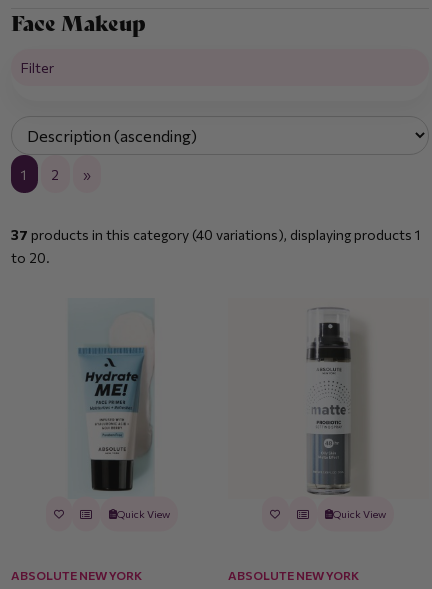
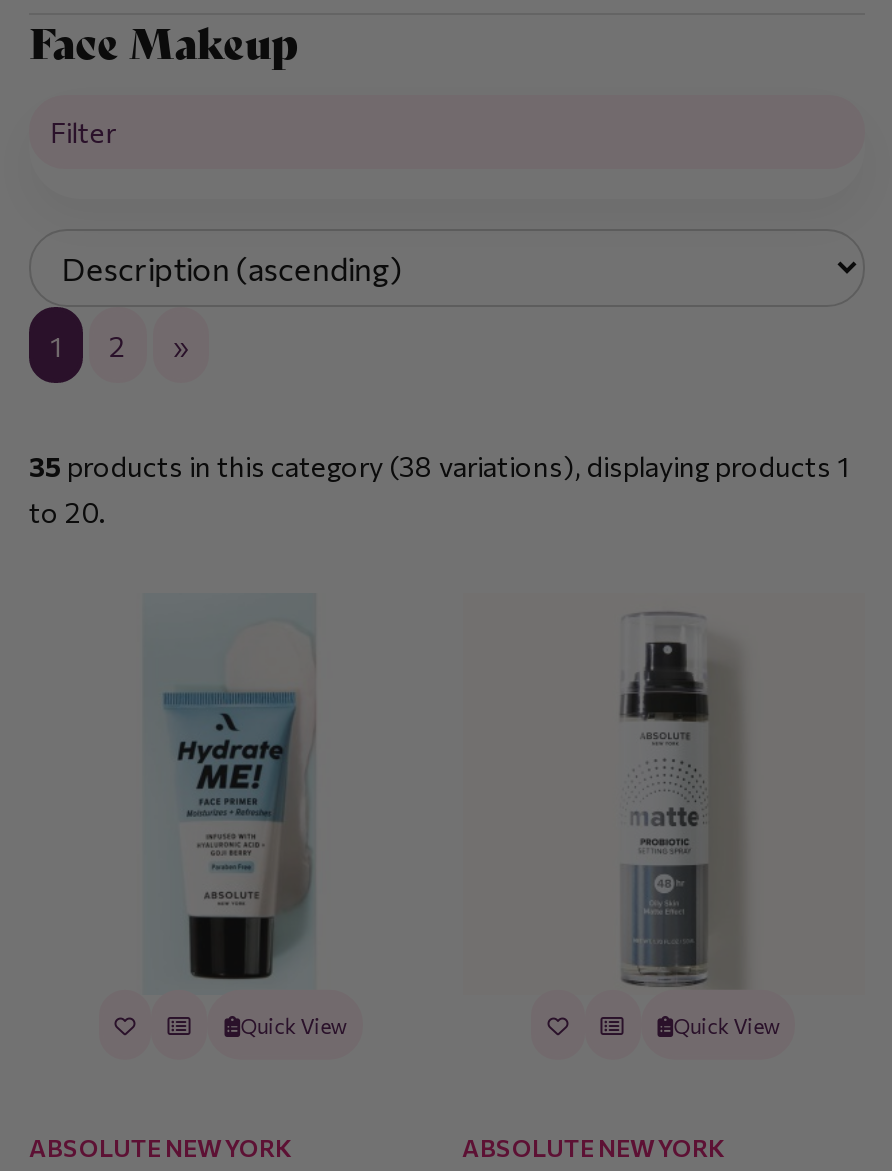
- 37 products in this category (40 variations), displaying products 1
+ 35 products in this category (38 variations), displaying products 1
